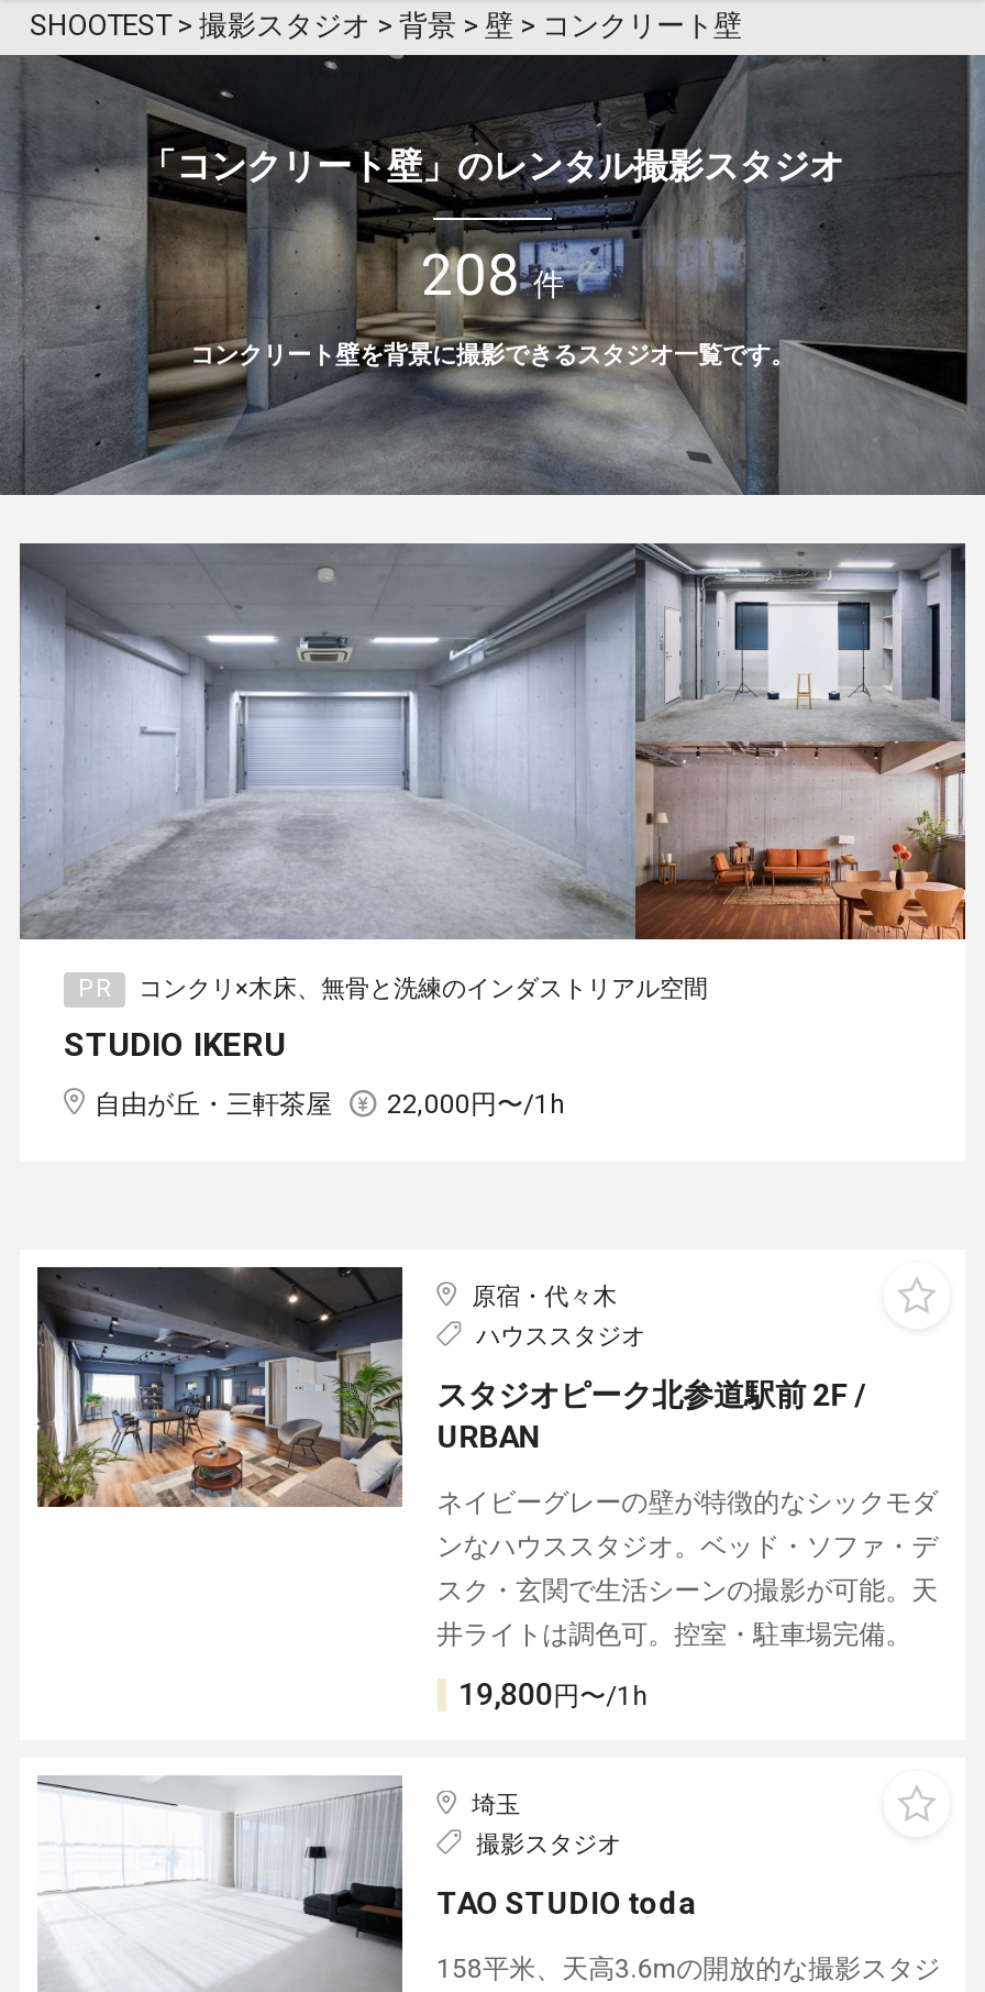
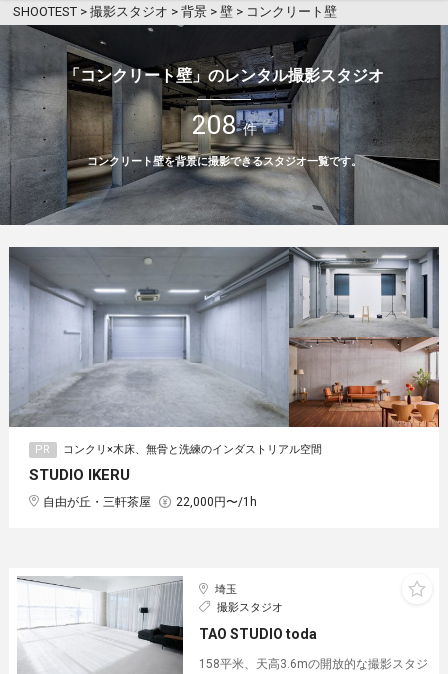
- [image]
- 原宿・代々木
- ハウススタジオ
- スタジオピーク北参道駅前 2F /
- URBAN
- ネイビーグレーの壁が特徴的なシックモダ
- ンなハウススタジオ。ベッド・ソファ・デ
- スク・玄関で生活シーンの撮影が可能。天
- 井ライトは調色可。控室・駐車場完備。
- 19,800円〜/1h
